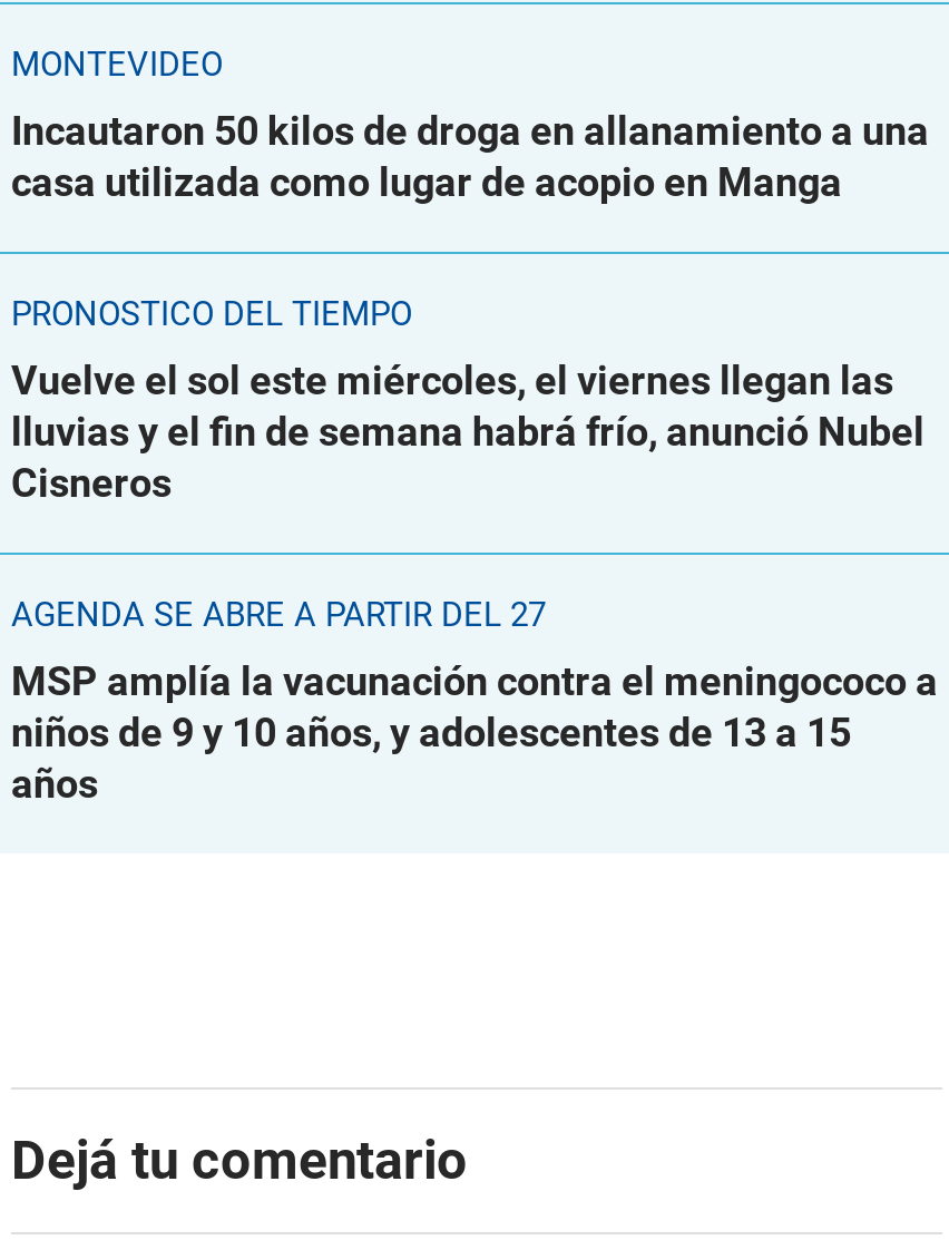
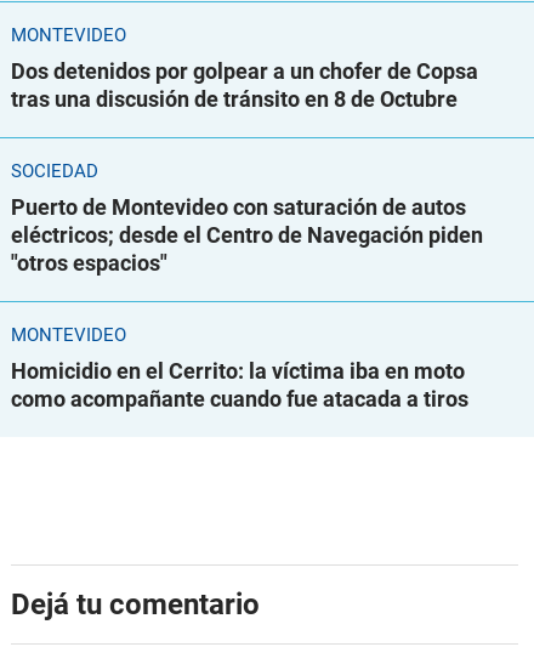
- Incautaron 50 kilos de droga en allanamiento a una
- casa utilizada como lugar de acopio en Manga
+ Dos detenidos por golpear a un chofer de Copsa
+ tras una discusión de tránsito en 8 de Octubre

- PRONÓSTICO DEL TIEMPO
+ SOCIEDAD

- Vuelve el sol este miércoles, el viernes llegan las
- lluvias y el fin de semana habrá frío, anunció Nubel
- Cisneros
+ Puerto de Montevideo con saturación de autos
+ eléctricos; desde el Centro de Navegación piden
+ "otros espacios"

- AGENDA SE ABRE A PARTIR DEL 27
+ MONTEVIDEO

- MSP amplía la vacunación contra el meningococo a
- niños de 9 y 10 años, y adolescentes de 13 a 15
- años
+ Homicidio en el Cerrito: la víctima iba en moto
+ como acompañante cuando fue atacada a tiros
